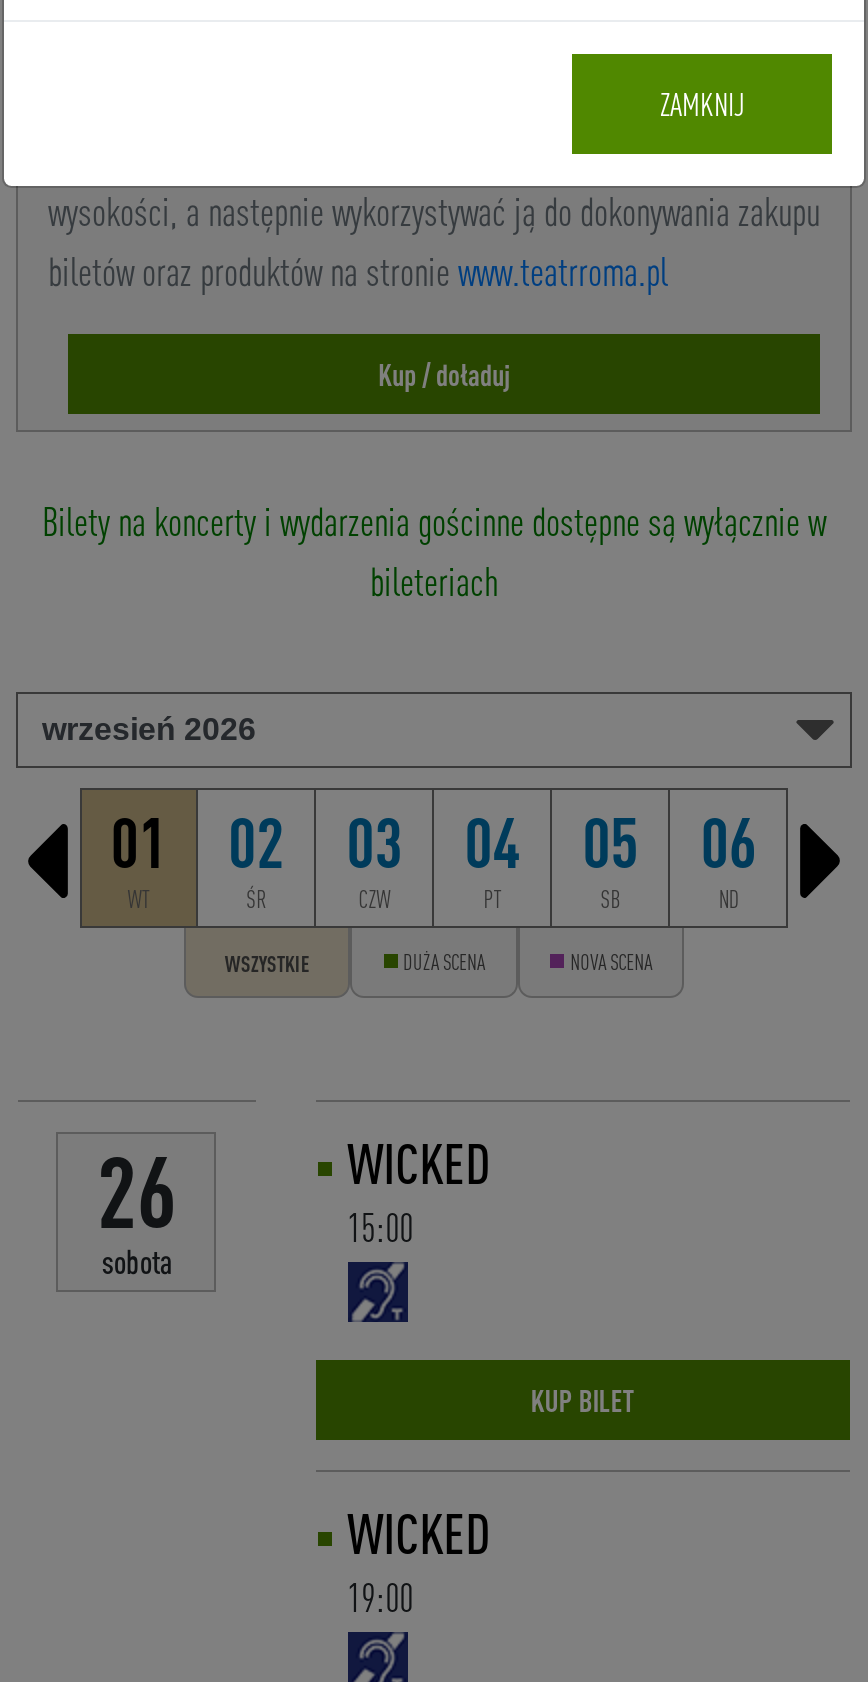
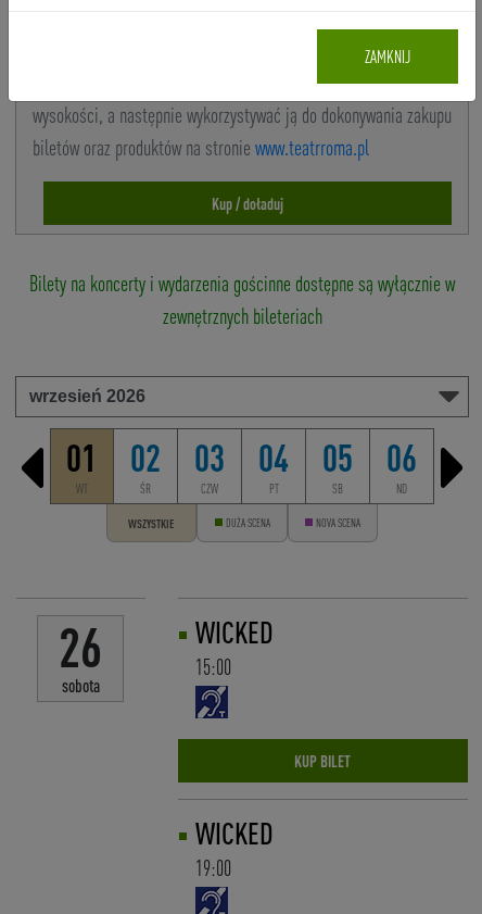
- bileteriach
+ zewnętrznych bileteriach
